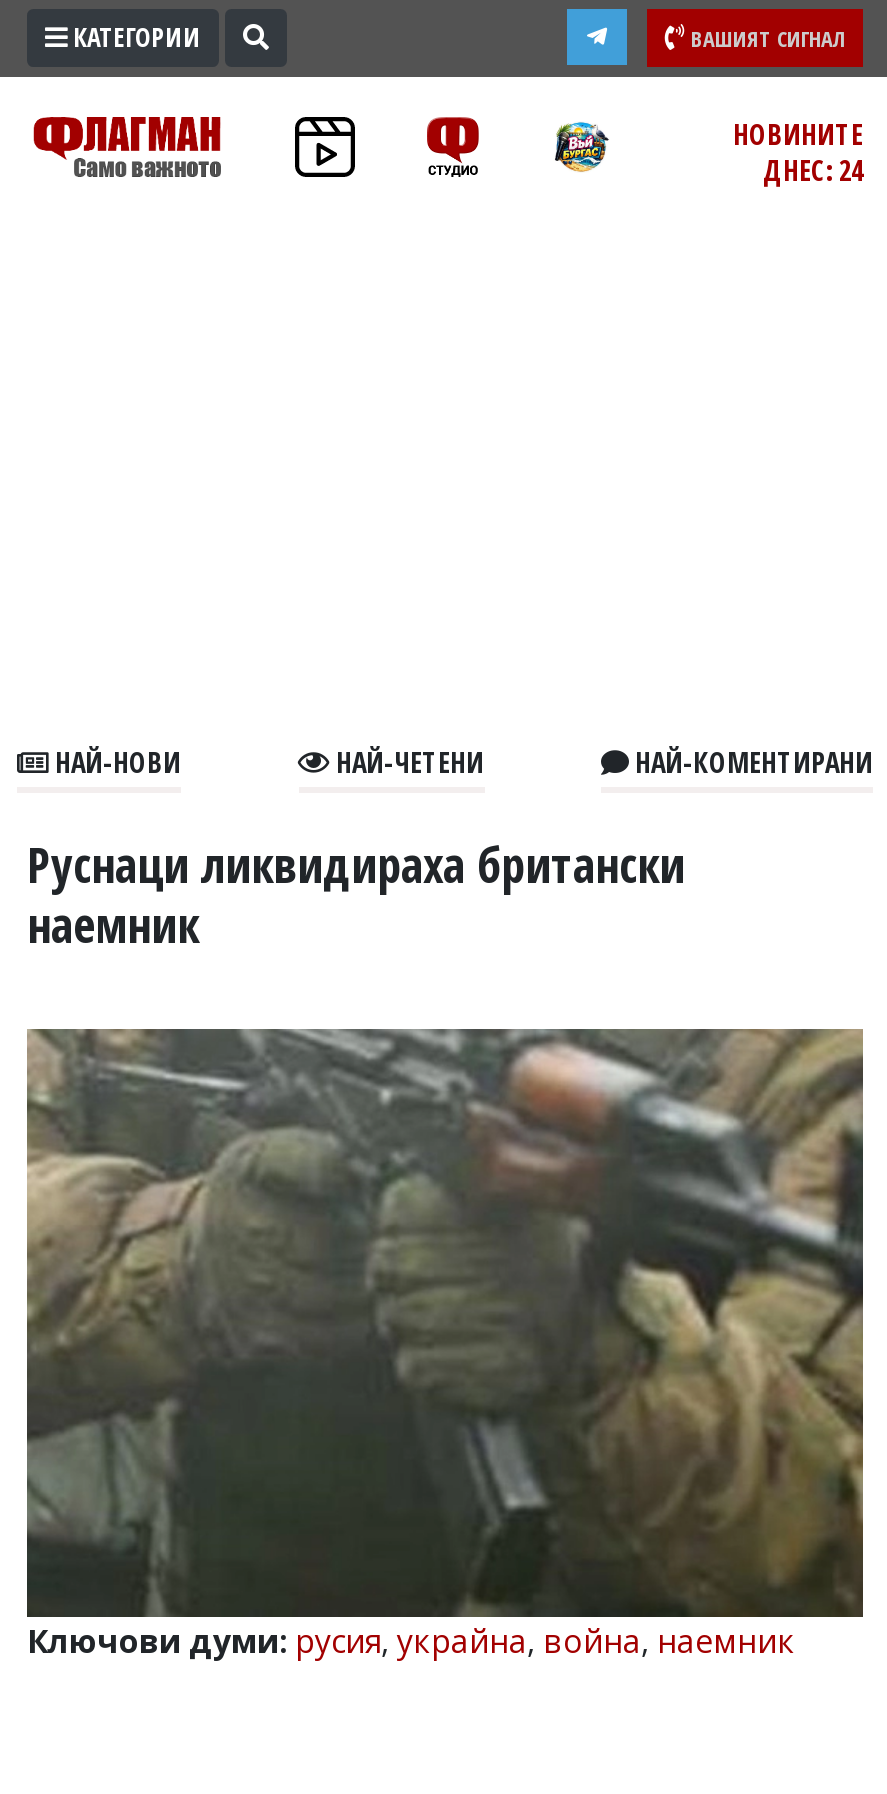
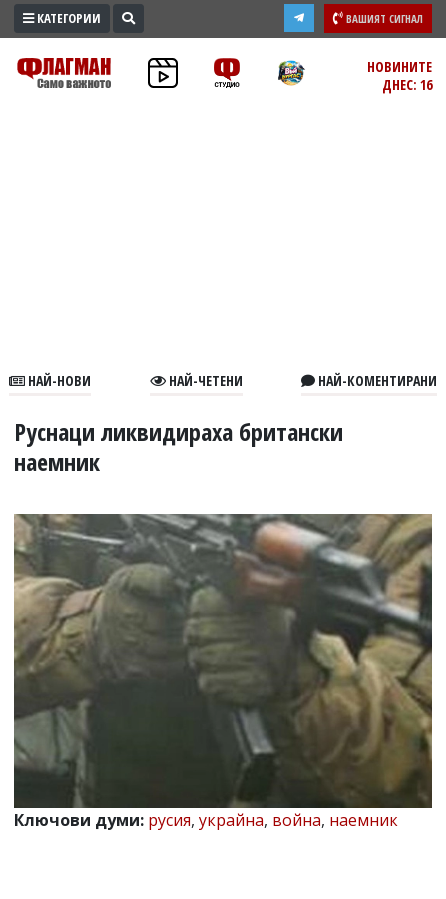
- ДНЕС: 24
+ ДНЕС: 16
